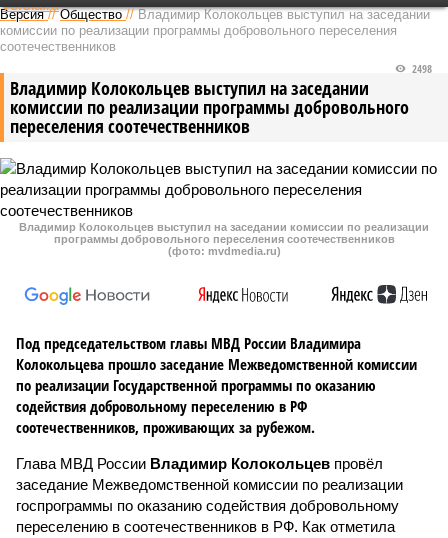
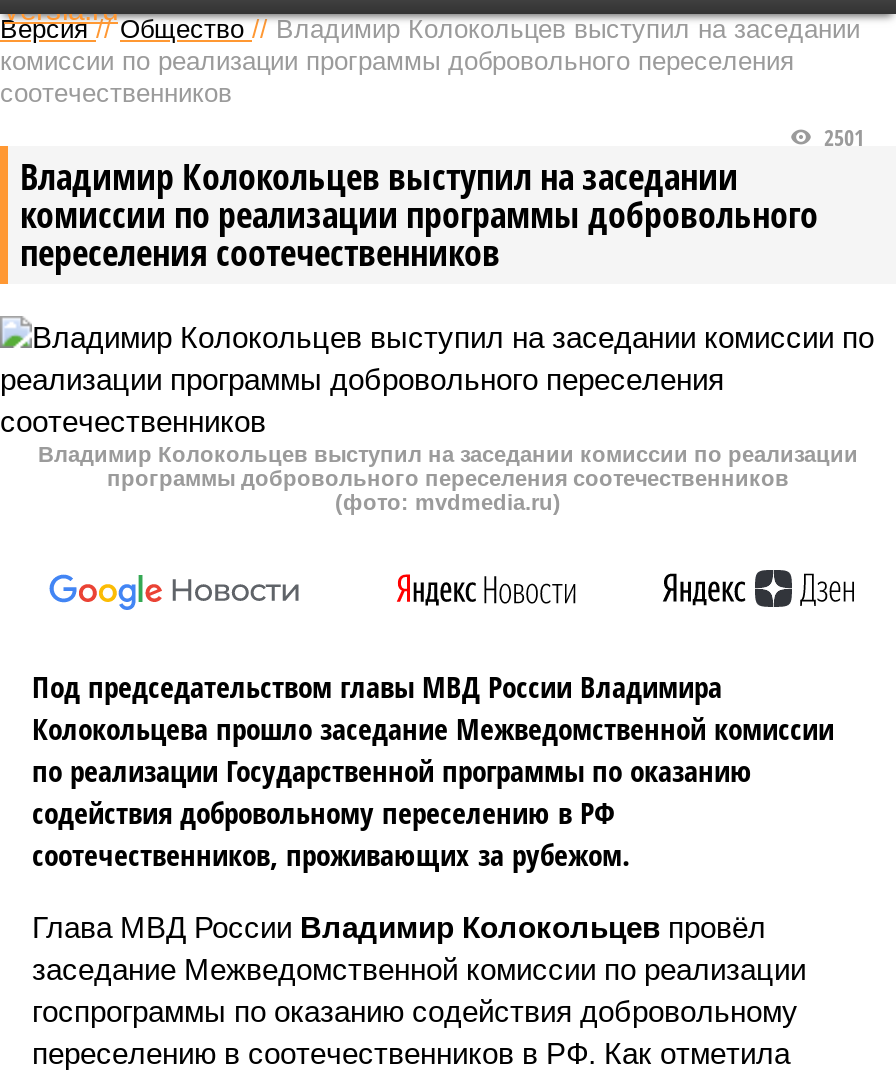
- 2498
+ 2501
